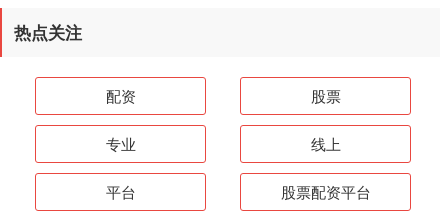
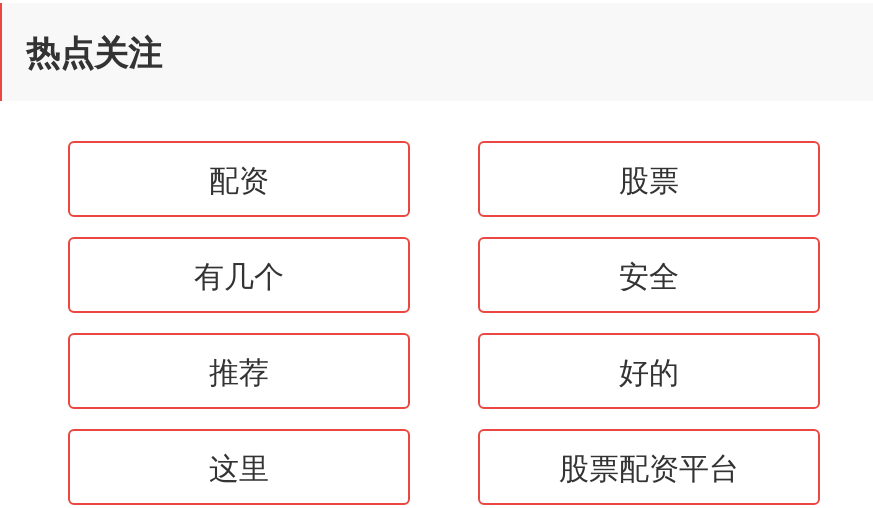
- 专业
- 线上
- 平台
+ 有几个
+ 安全
+ 推荐
+ 好的
+ 这里
